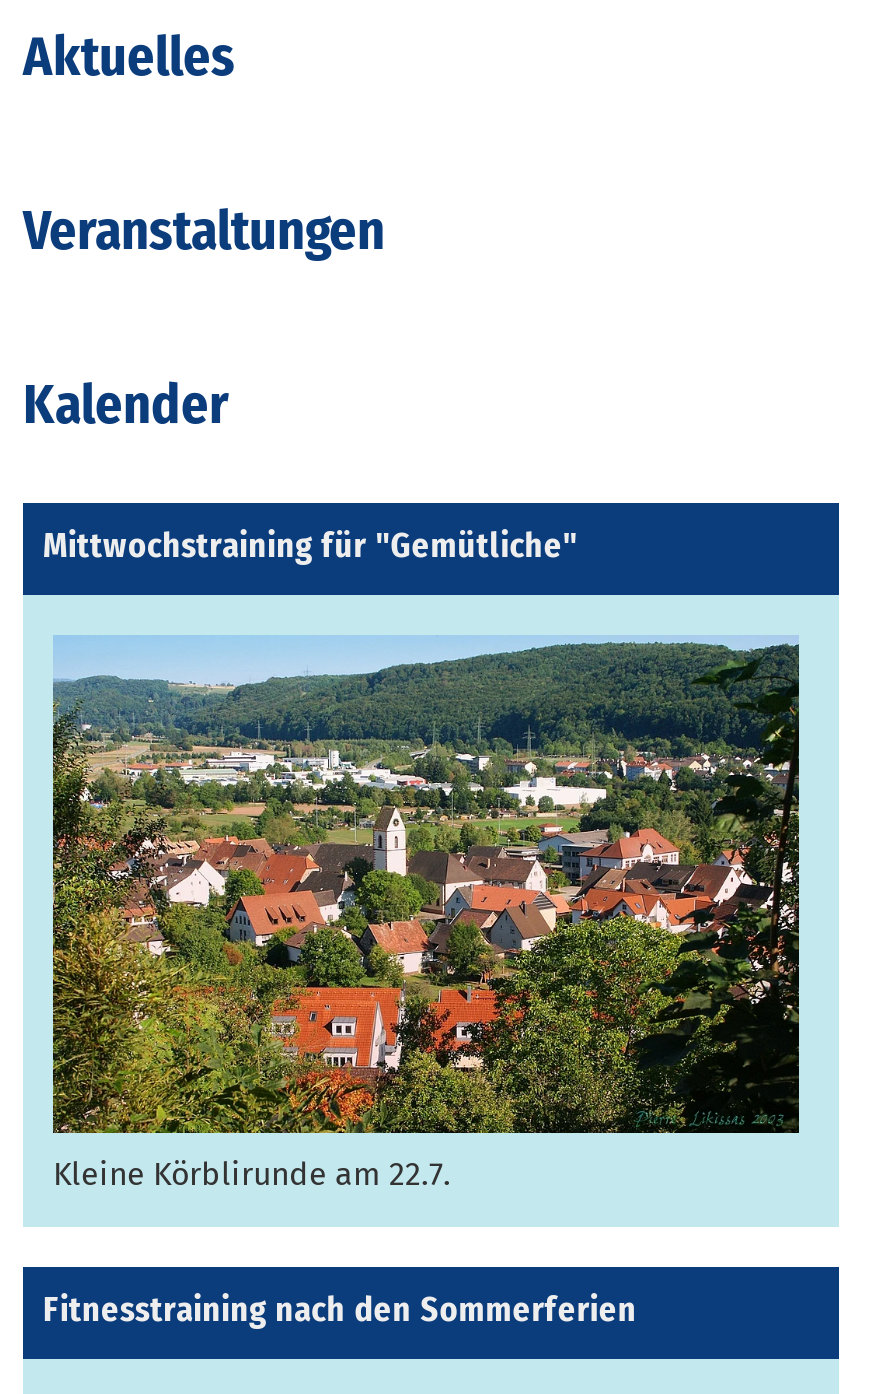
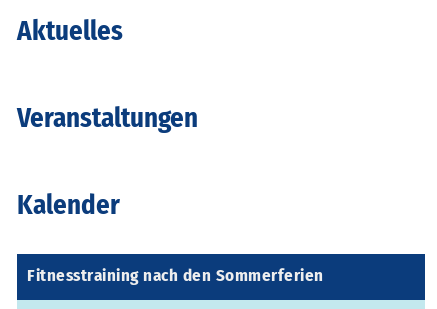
- Mittwochstraining für "Gemütliche"

- [image]
- Kleine Körblirunde am 22.7.
